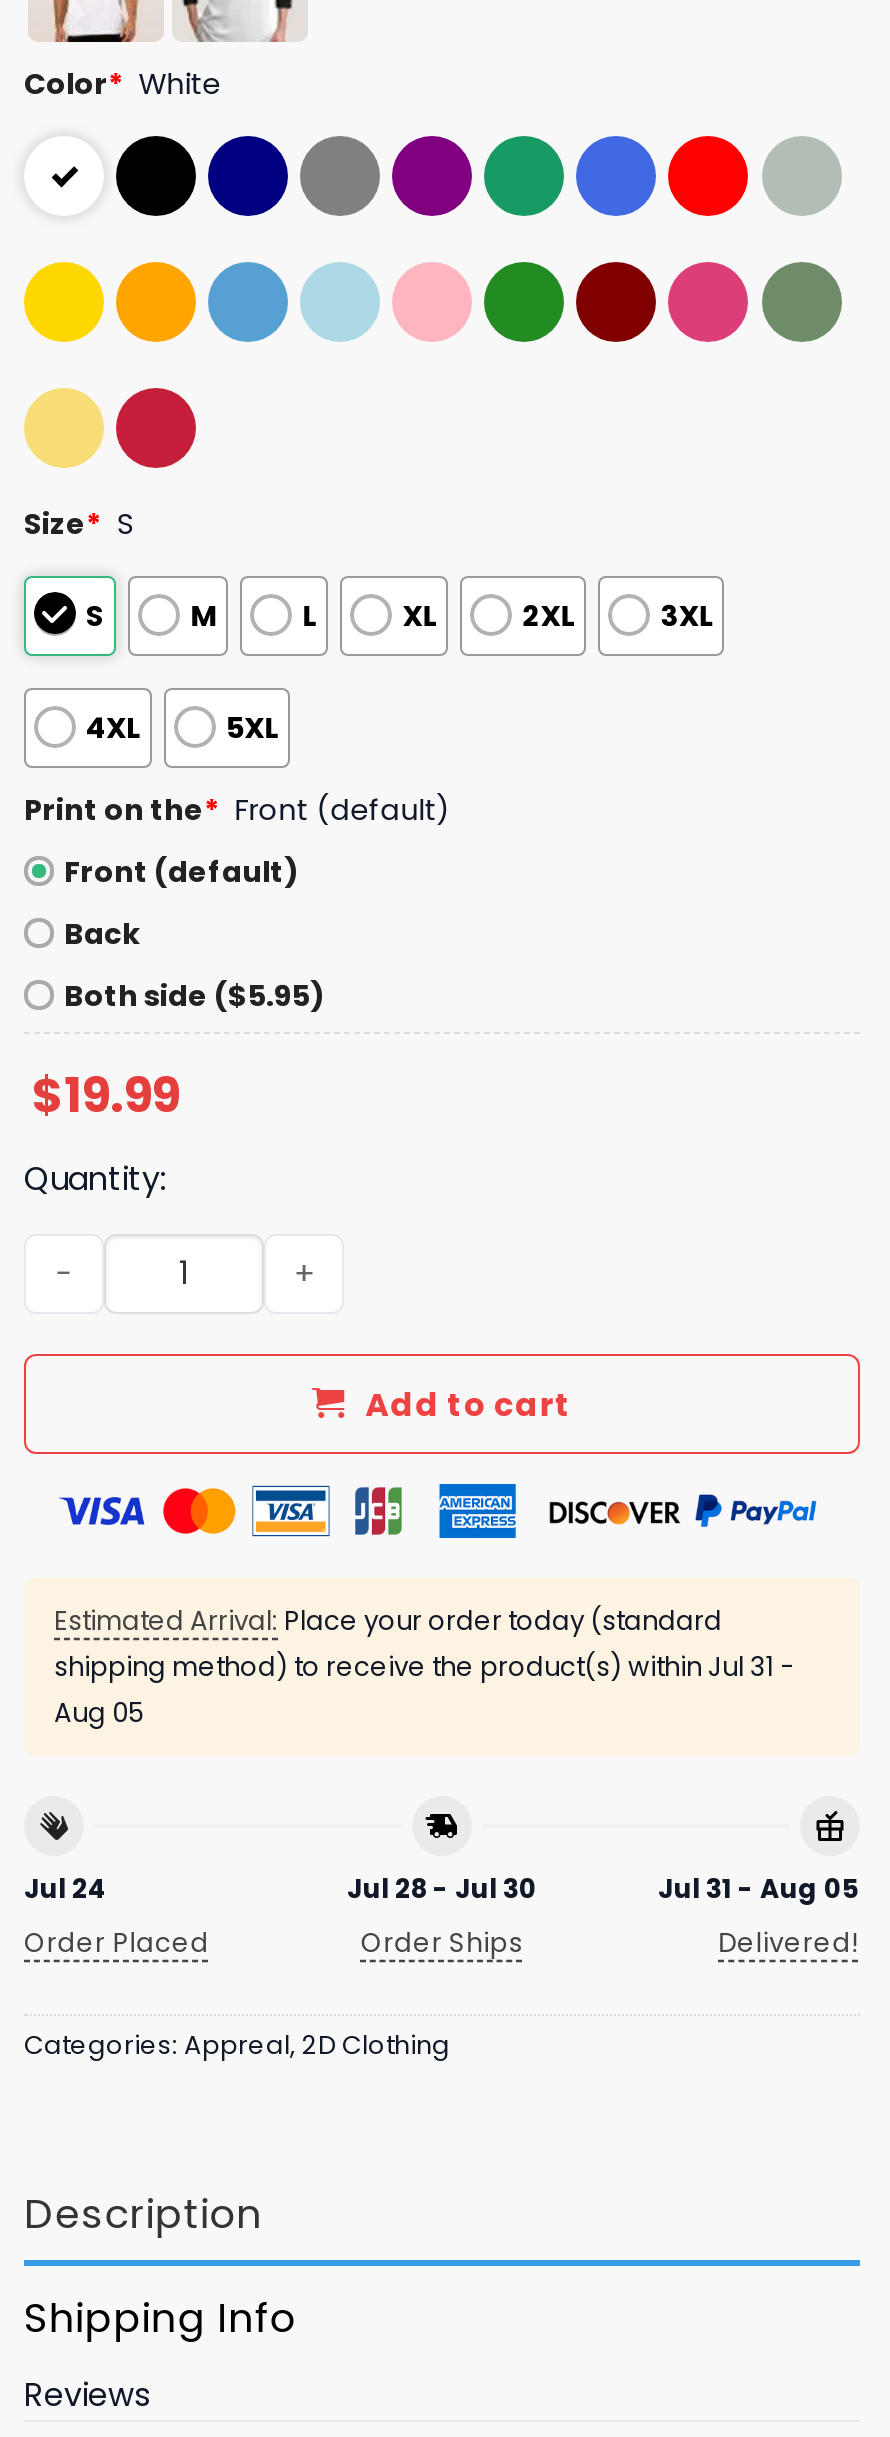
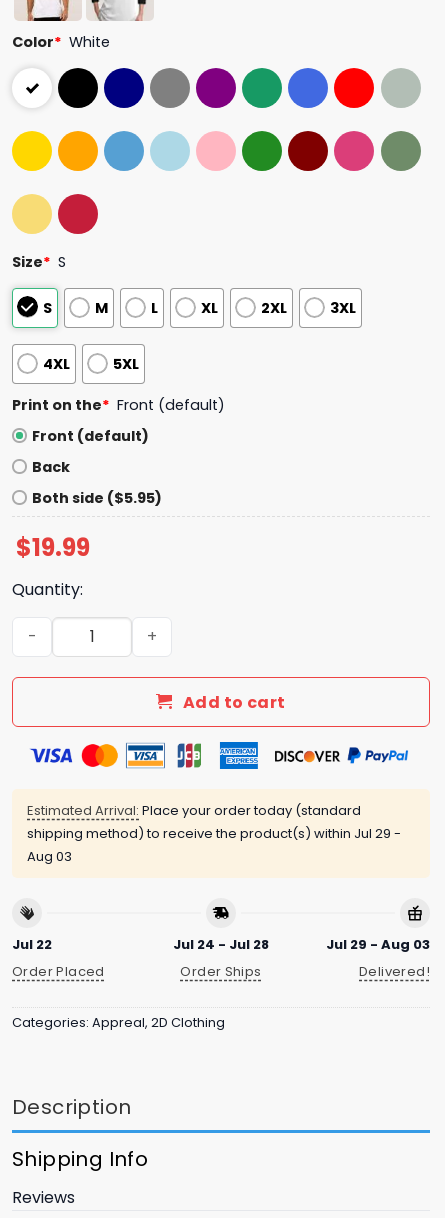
- shipping method) to receive the product(s) within Jul 31 -
+ shipping method) to receive the product(s) within Jul 29 -

- Aug 05
+ Aug 03

- Jul 24
+ Jul 22

- Jul 28 - Jul 30
+ Jul 24 - Jul 28

- Jul 31 - Aug 05
+ Jul 29 - Aug 03
